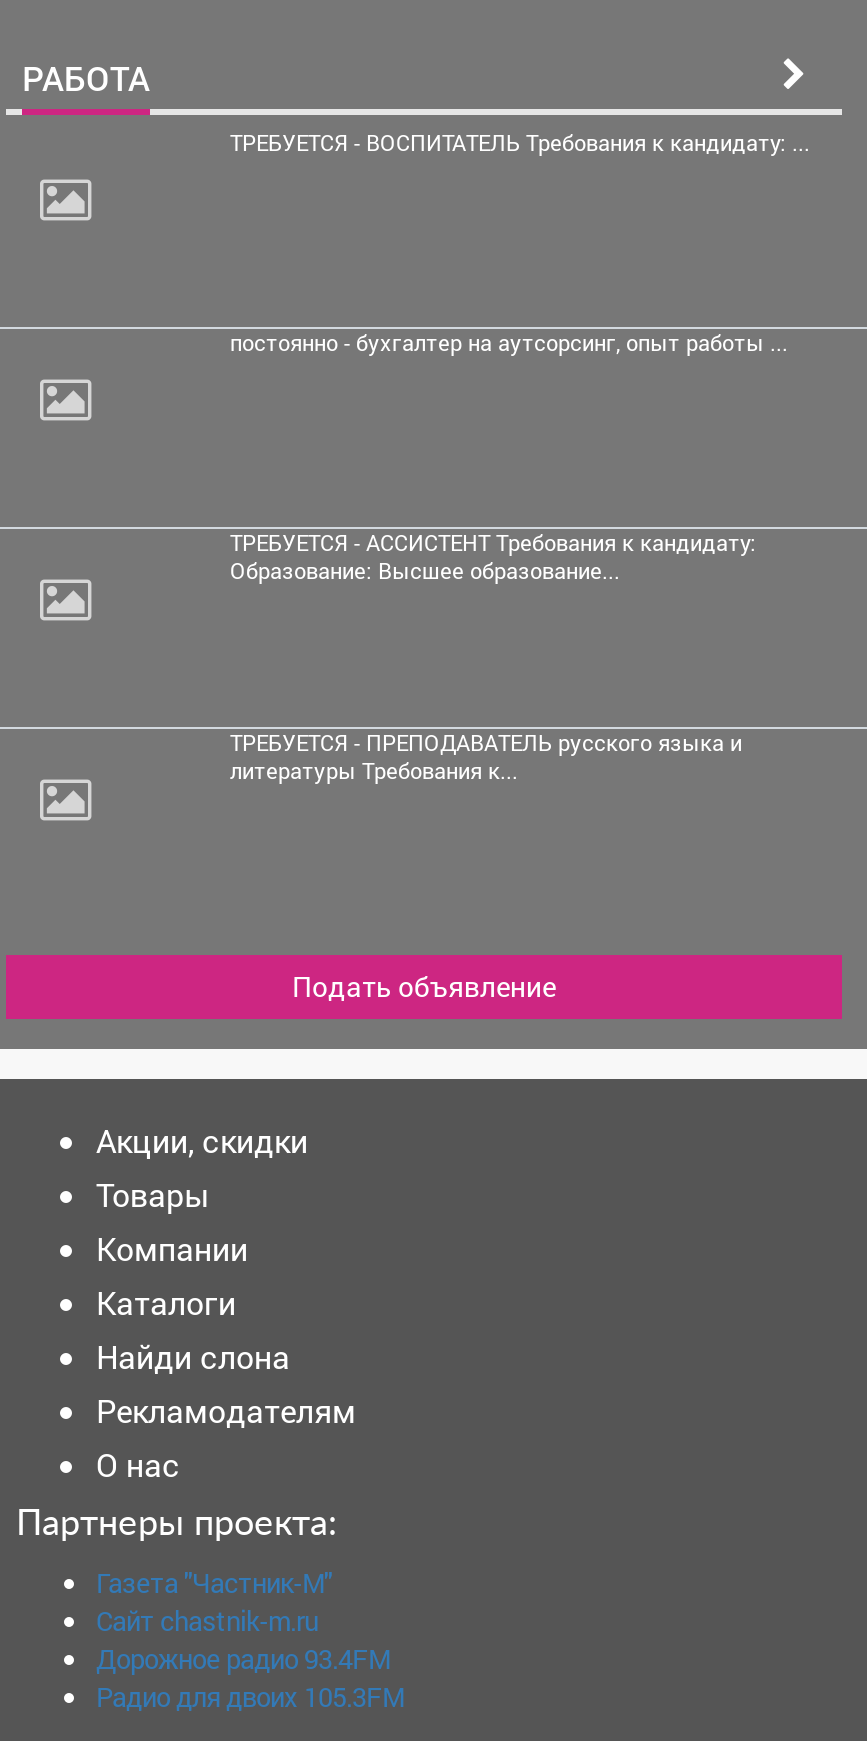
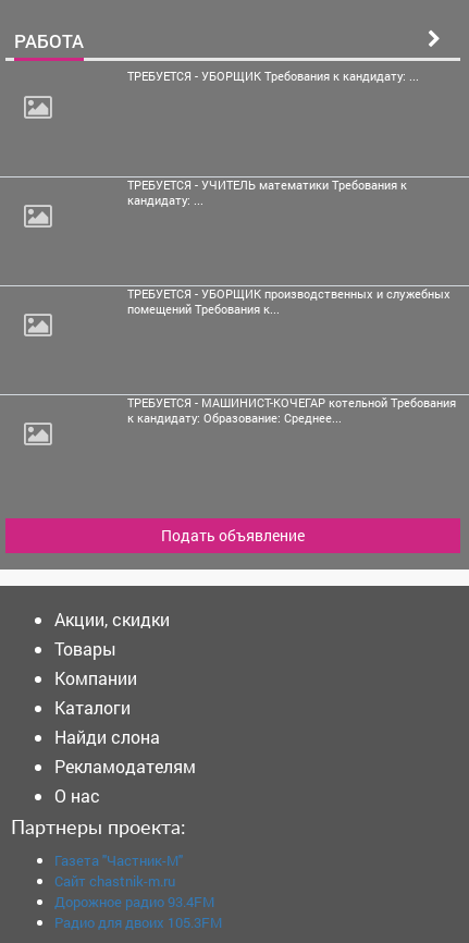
- ТРЕБУЕТСЯ - ВОСПИТАТЕЛЬ Требования к кандидату: ...
+ ТРЕБУЕТСЯ - УБОРЩИК Требования к кандидату: ...

- постоянно - бухгалтер нааутсорсинг, опыт работы ...
+ ТРЕБУЕТСЯ - УЧИТЕЛЬ математики Требования к
+ кандидату: ...

- ТРЕБУЕТСЯ - АССИСТЕНТ Требования к кандидату:
- Образование: Высшее образование...
+ ТРЕБУЕТСЯ - УБОРЩИК производственных и служебных
+ помещений Требования к...

- ТРЕБУЕТСЯ - ПРЕПОДАВАТЕЛЬ русского языка и
- литературы Требования к...
+ ТРЕБУЕТСЯ - МАШИНИСТ-КОЧЕГАР котельной Требования
+ к кандидату: Образование: Среднее...
